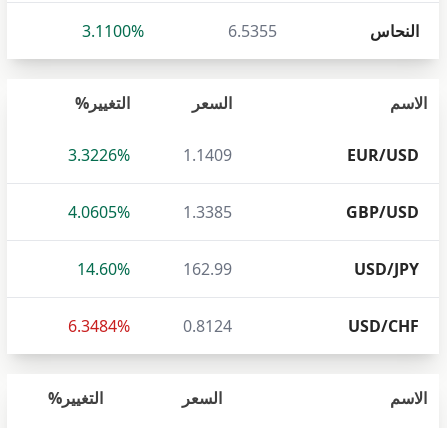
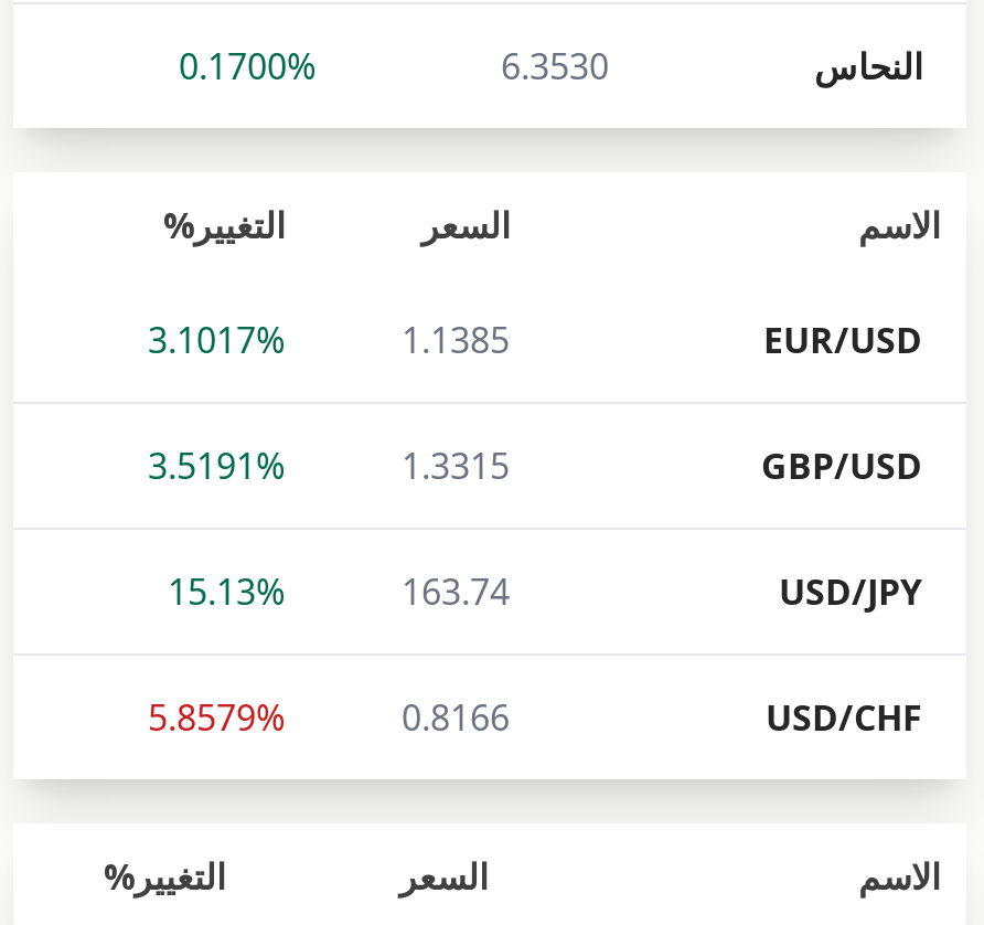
- 3.1100%
+ 0.1700%

- 6.5355
+ 6.3530

- 3.3226%
+ 3.1017%

- 1.1409
+ 1.1385

- 4.0605%
+ 3.5191%

- 1.3385
+ 1.3315

- 14.60%
+ 15.13%

- 162.99
+ 163.74

- 6.3484%
+ 5.8579%

- 0.8124
+ 0.8166
